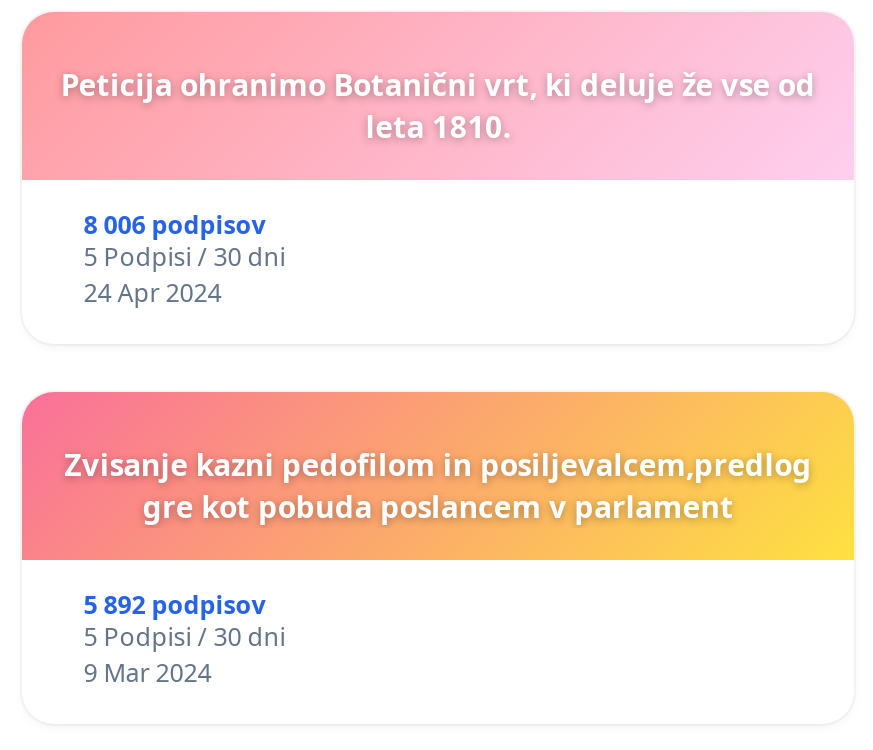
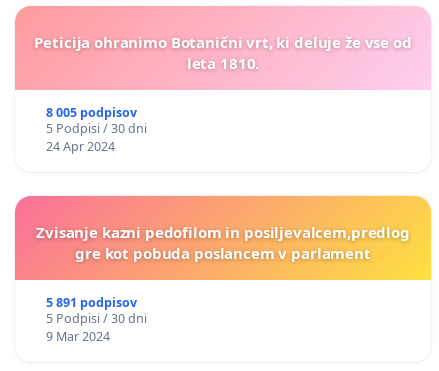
- 8 006 podpisov
+ 8 005 podpisov

- 5 892 podpisov
+ 5 891 podpisov
